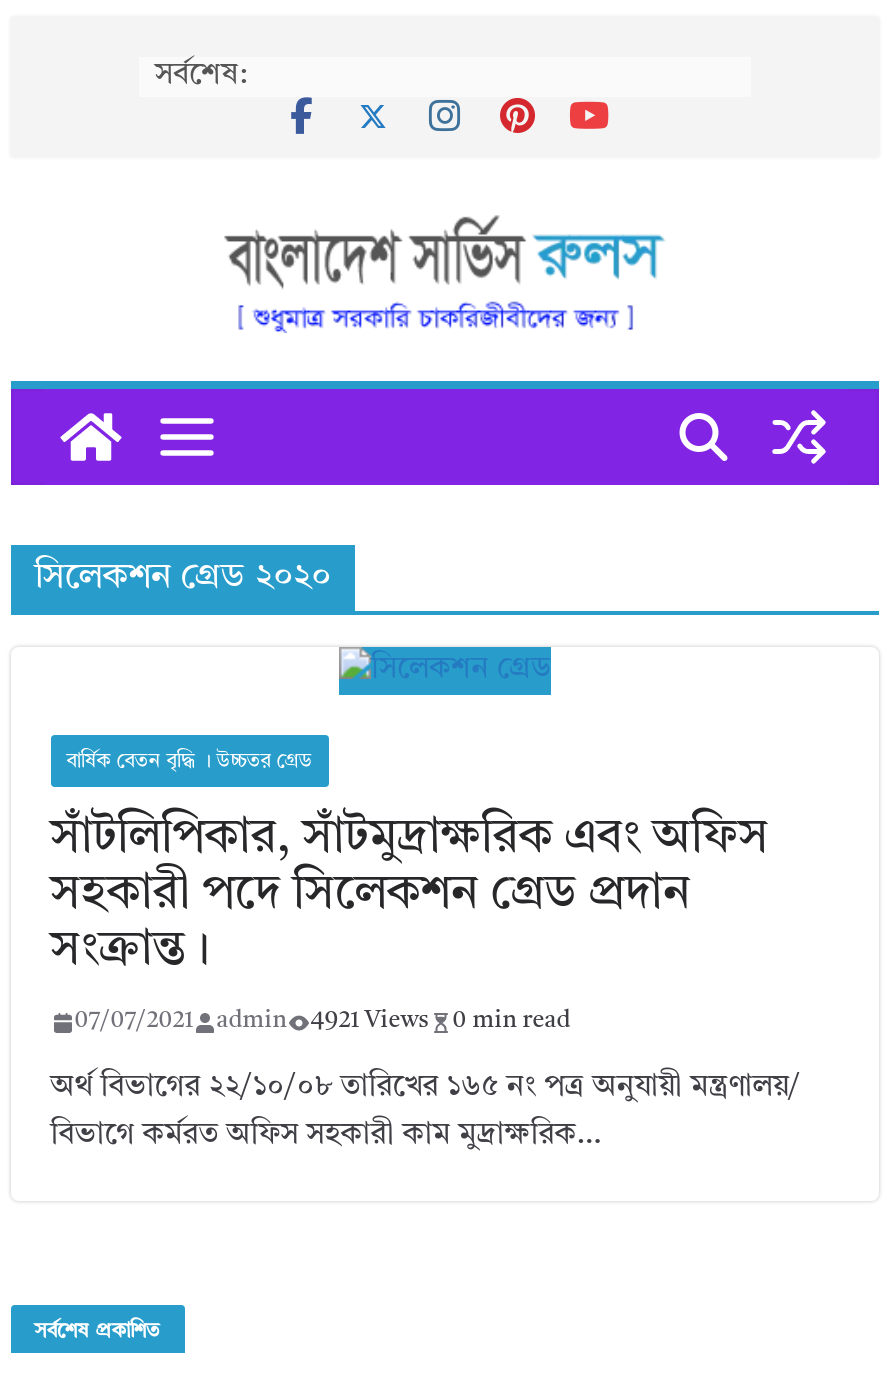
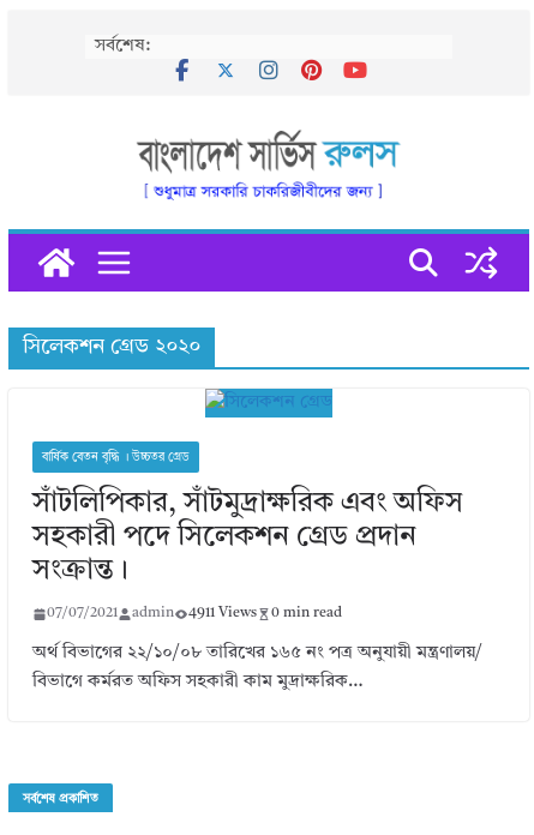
- 07/07/2021 admin 4921 Views 0 min read
+ 07/07/2021 admin 4911 Views 0 min read
